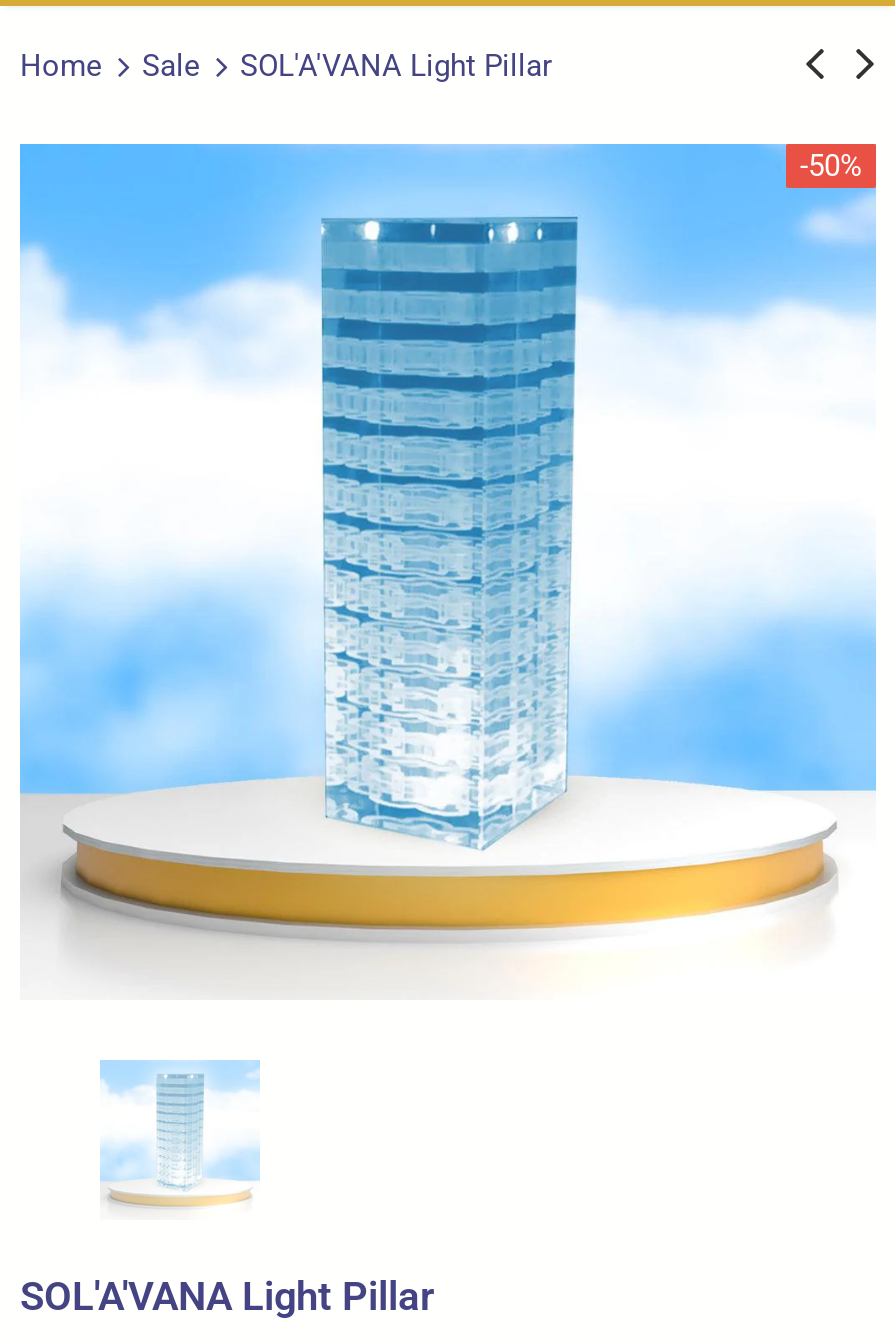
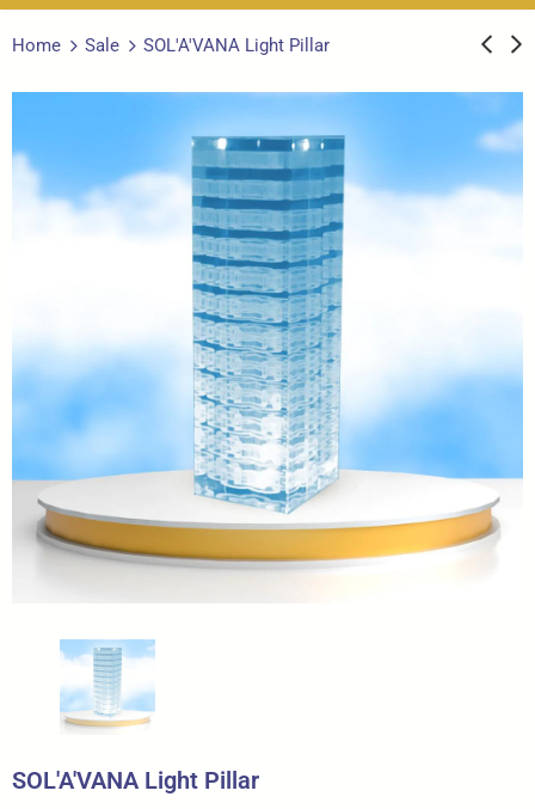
- -50%
